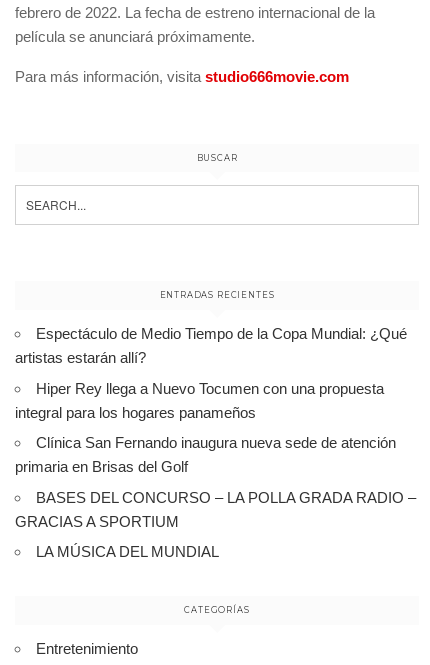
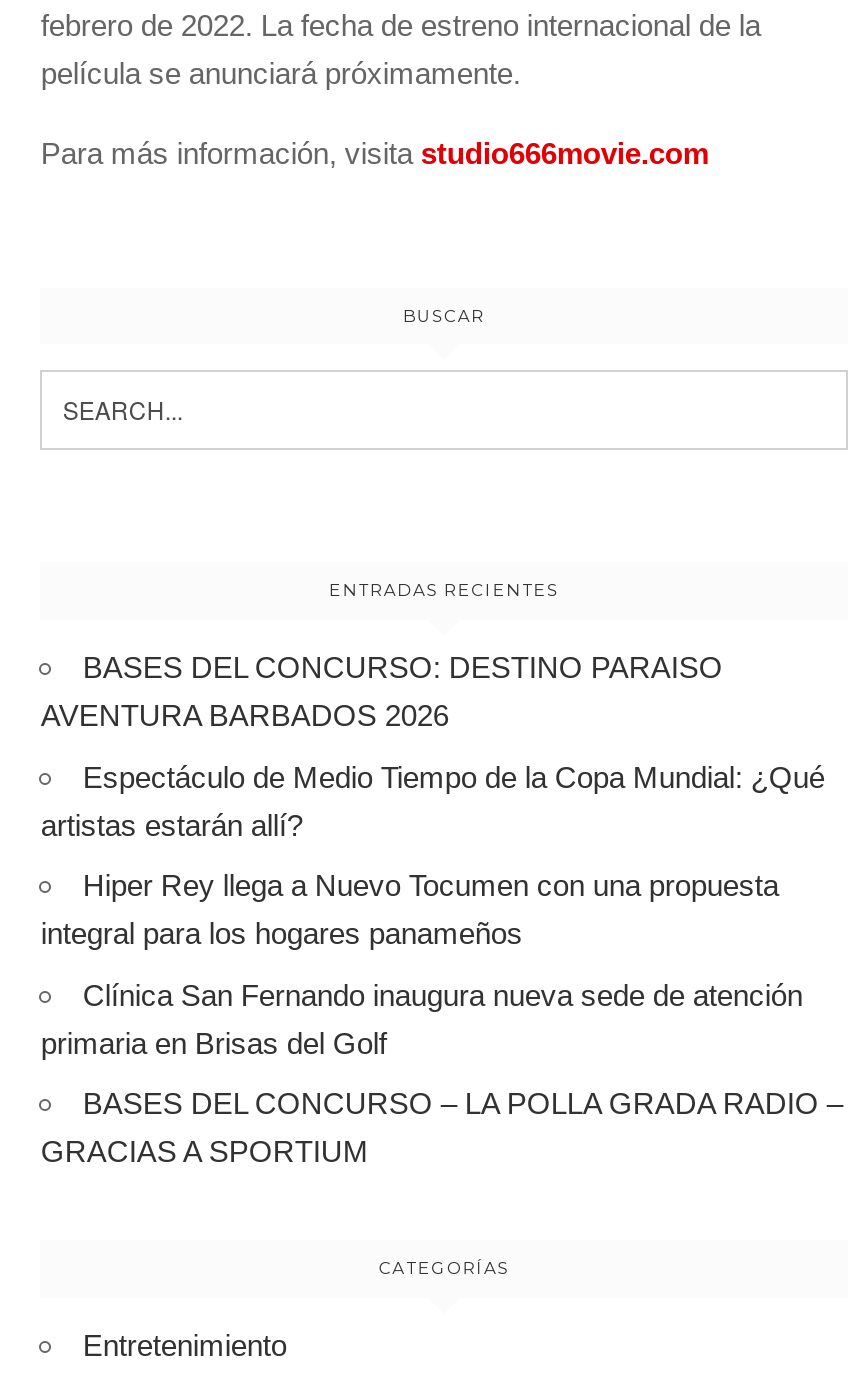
+ BASES DEL CONCURSO: DESTINO PARAISO
+ AVENTURA BARBADOS 2026

moved down: Espectáculo de Medio Tiempo de la Copa Mundial: ¿Qué | artistas estarán allí? | Hiper Rey llega a Nuevo Tocumen con una propuesta | integral para los hogares panameños | Clínica San Fernando inaugura nueva sede de atención | primaria en Brisas del Golf | BASES DEL CONCURSO – LA POLLA GRADA RADIO – | GRACIAS A SPORTIUM

- LA MÚSICA DEL MUNDIAL
